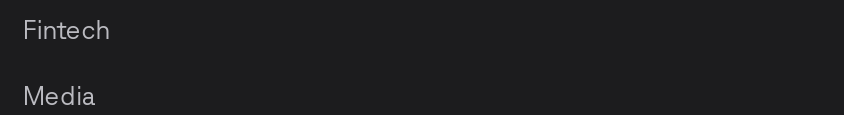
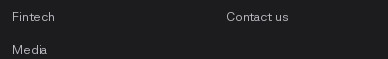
+ Contact us
